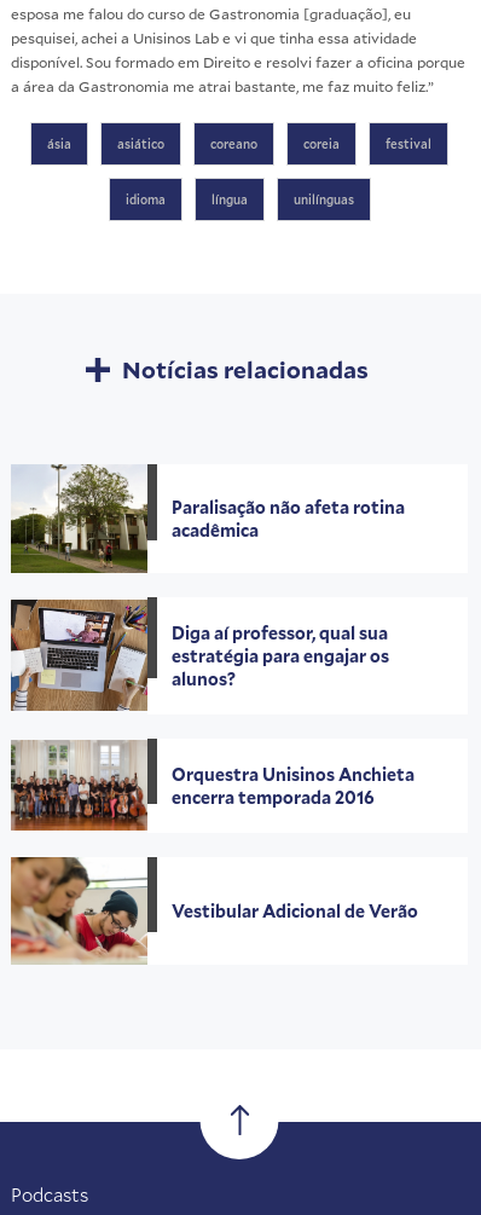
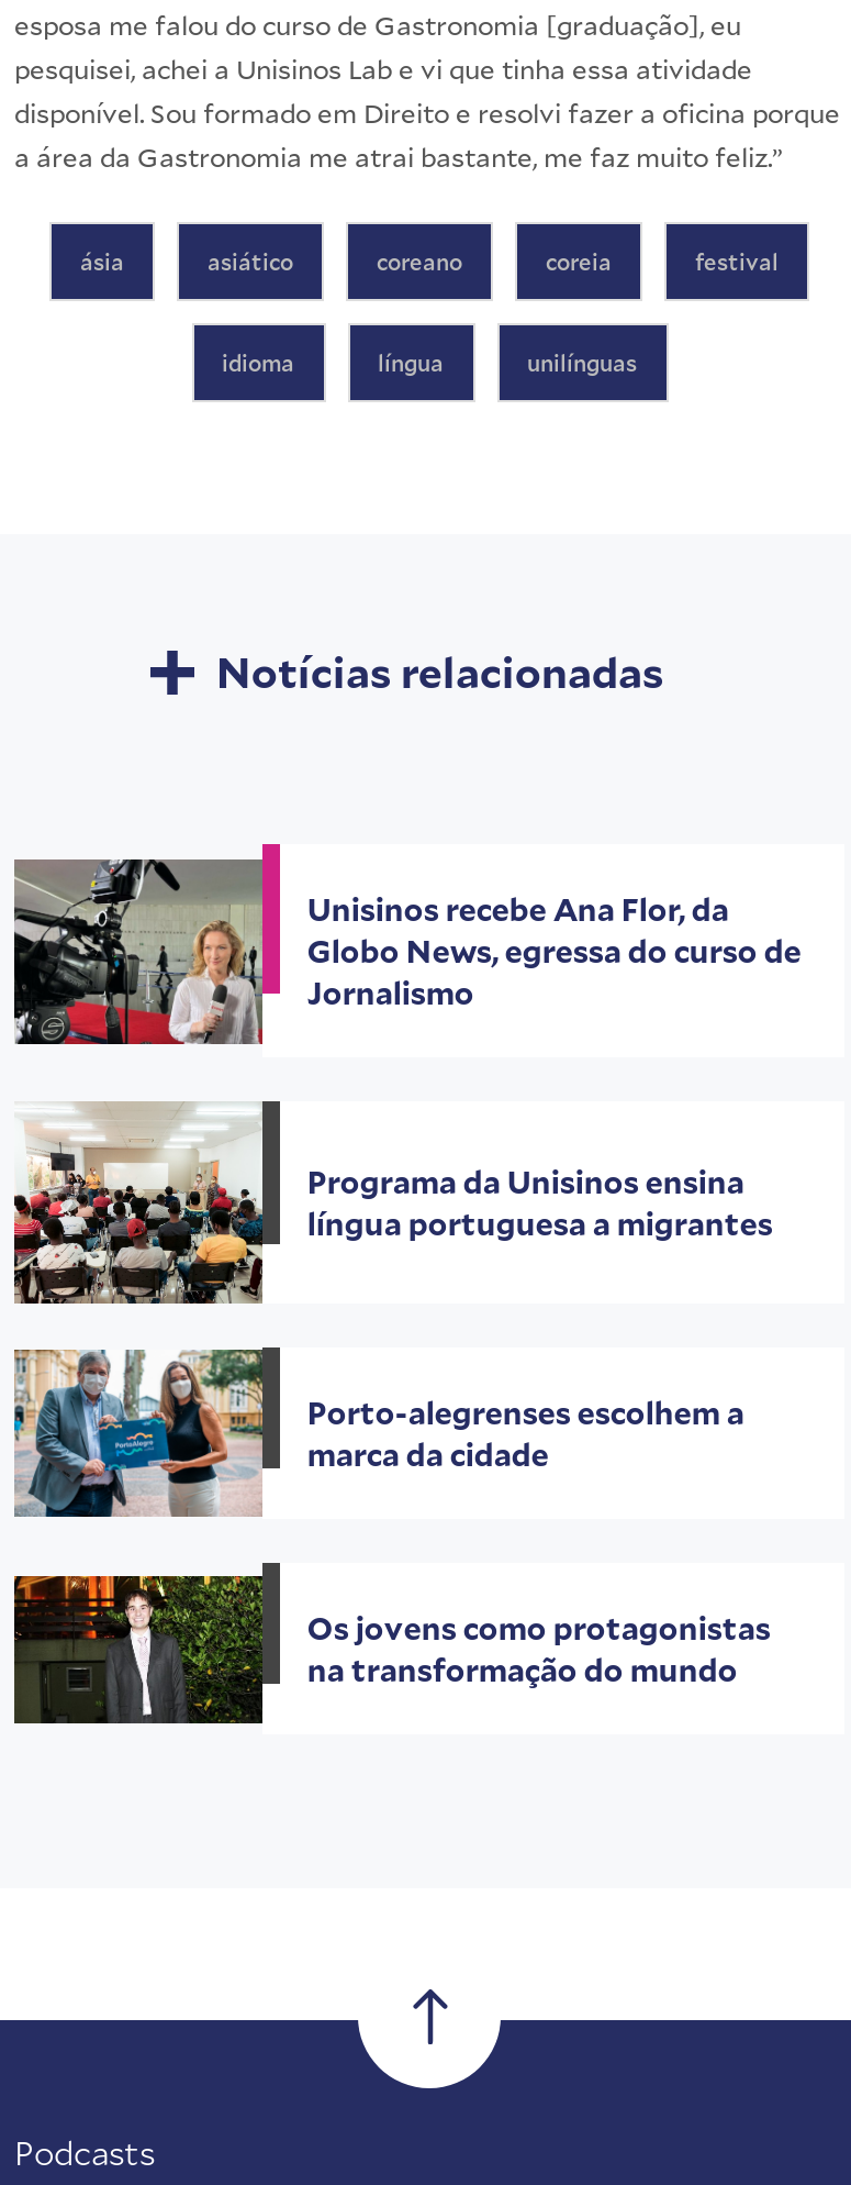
- [image]
- Paralisação não afeta rotina
- acadêmica
+ [image]
+ Unisinos recebe Ana Flor, da
+ Globo News, egressa do curso de
+ Jornalismo

- [image]
- Diga aí professor, qual sua
- estratégia para engajar os
- alunos?
+ [image]
+ Programa da Unisinos ensina
+ língua portuguesa a migrantes

- [image]
- Orquestra Unisinos Anchieta
- encerra temporada 2016
+ [image]
+ Porto-alegrenses escolhem a
+ marca da cidade

- [image]
- Vestibular Adicional de Verão
+ [image]
+ Os jovens como protagonistas
+ na transformação do mundo
